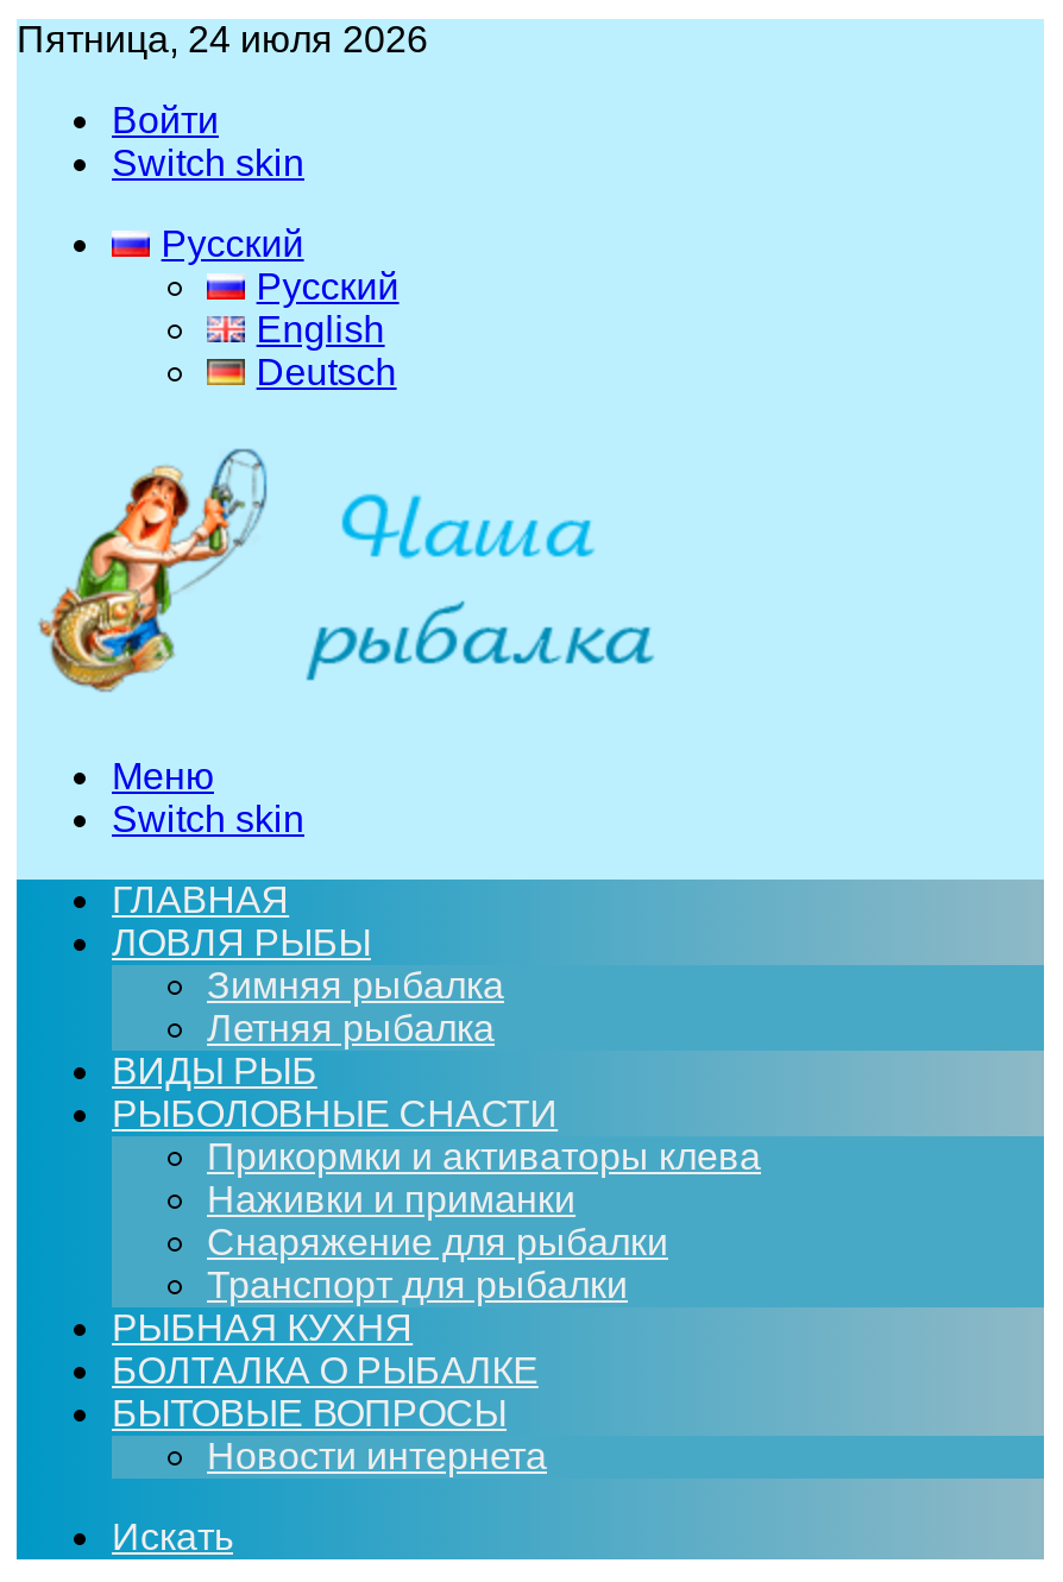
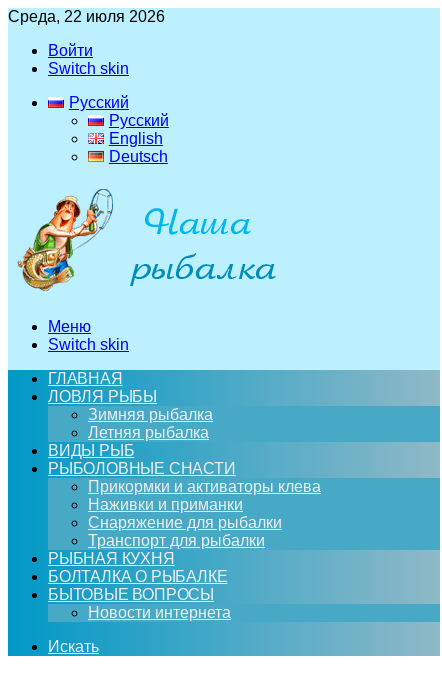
- Пятница, 24 июля 2026
+ Среда, 22 июля 2026
